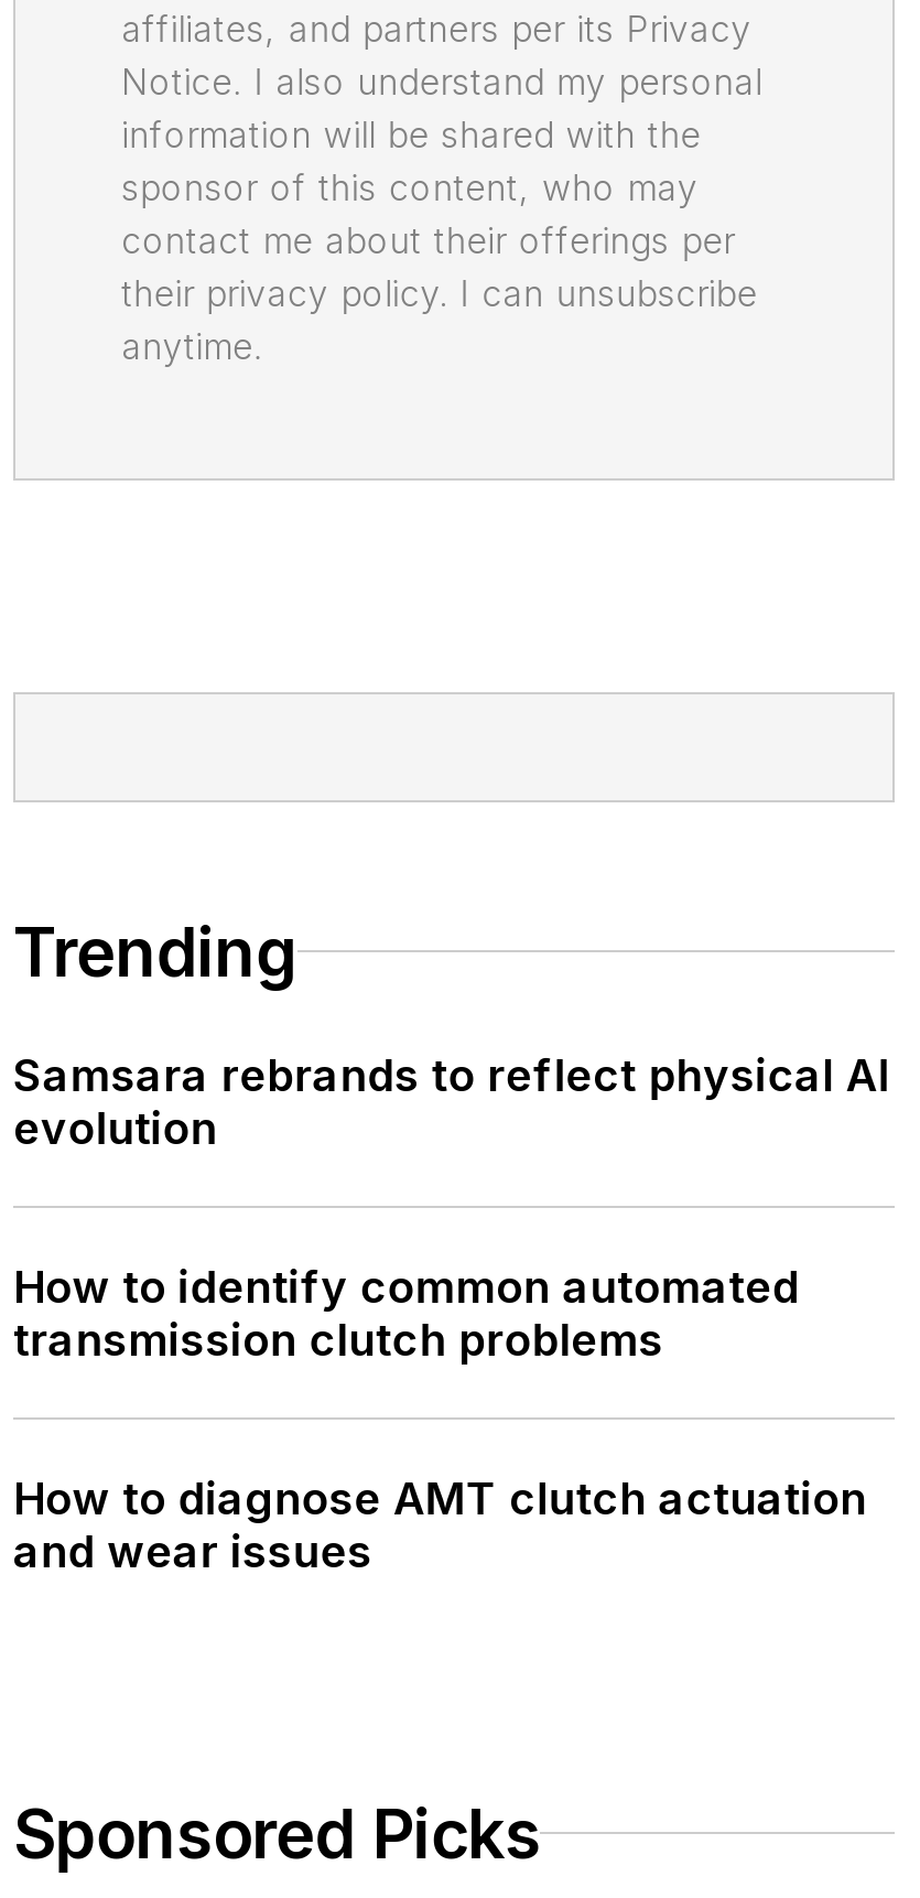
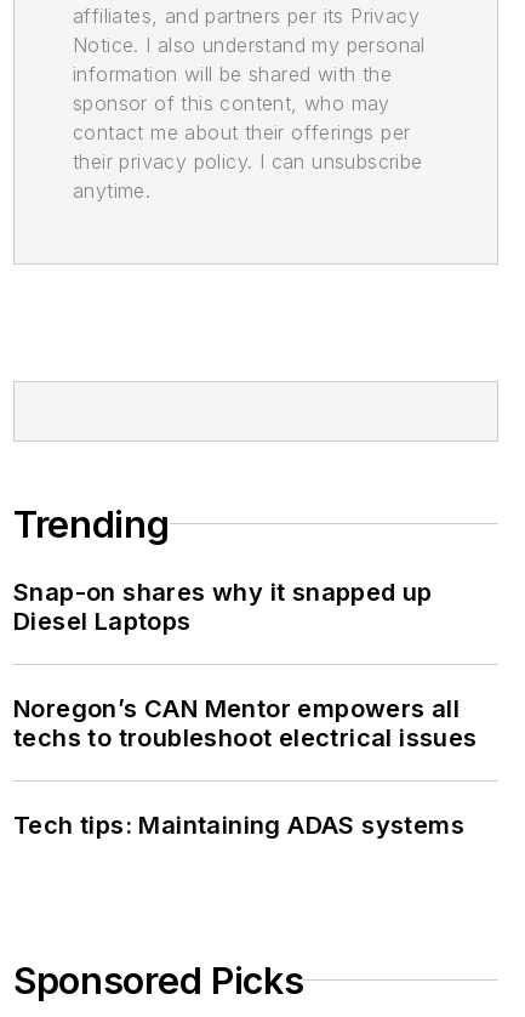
- Samsara rebrands to reflect physical AI
- evolution
+ Snap-on shares why it snapped up
+ Diesel Laptops

- How to identify common automated
- transmission clutch problems
+ Noregon’s CAN Mentor empowers all
+ techs to troubleshoot electrical issues

- How to diagnose AMT clutch actuation
- and wear issues
+ Tech tips: Maintaining ADAS systems
